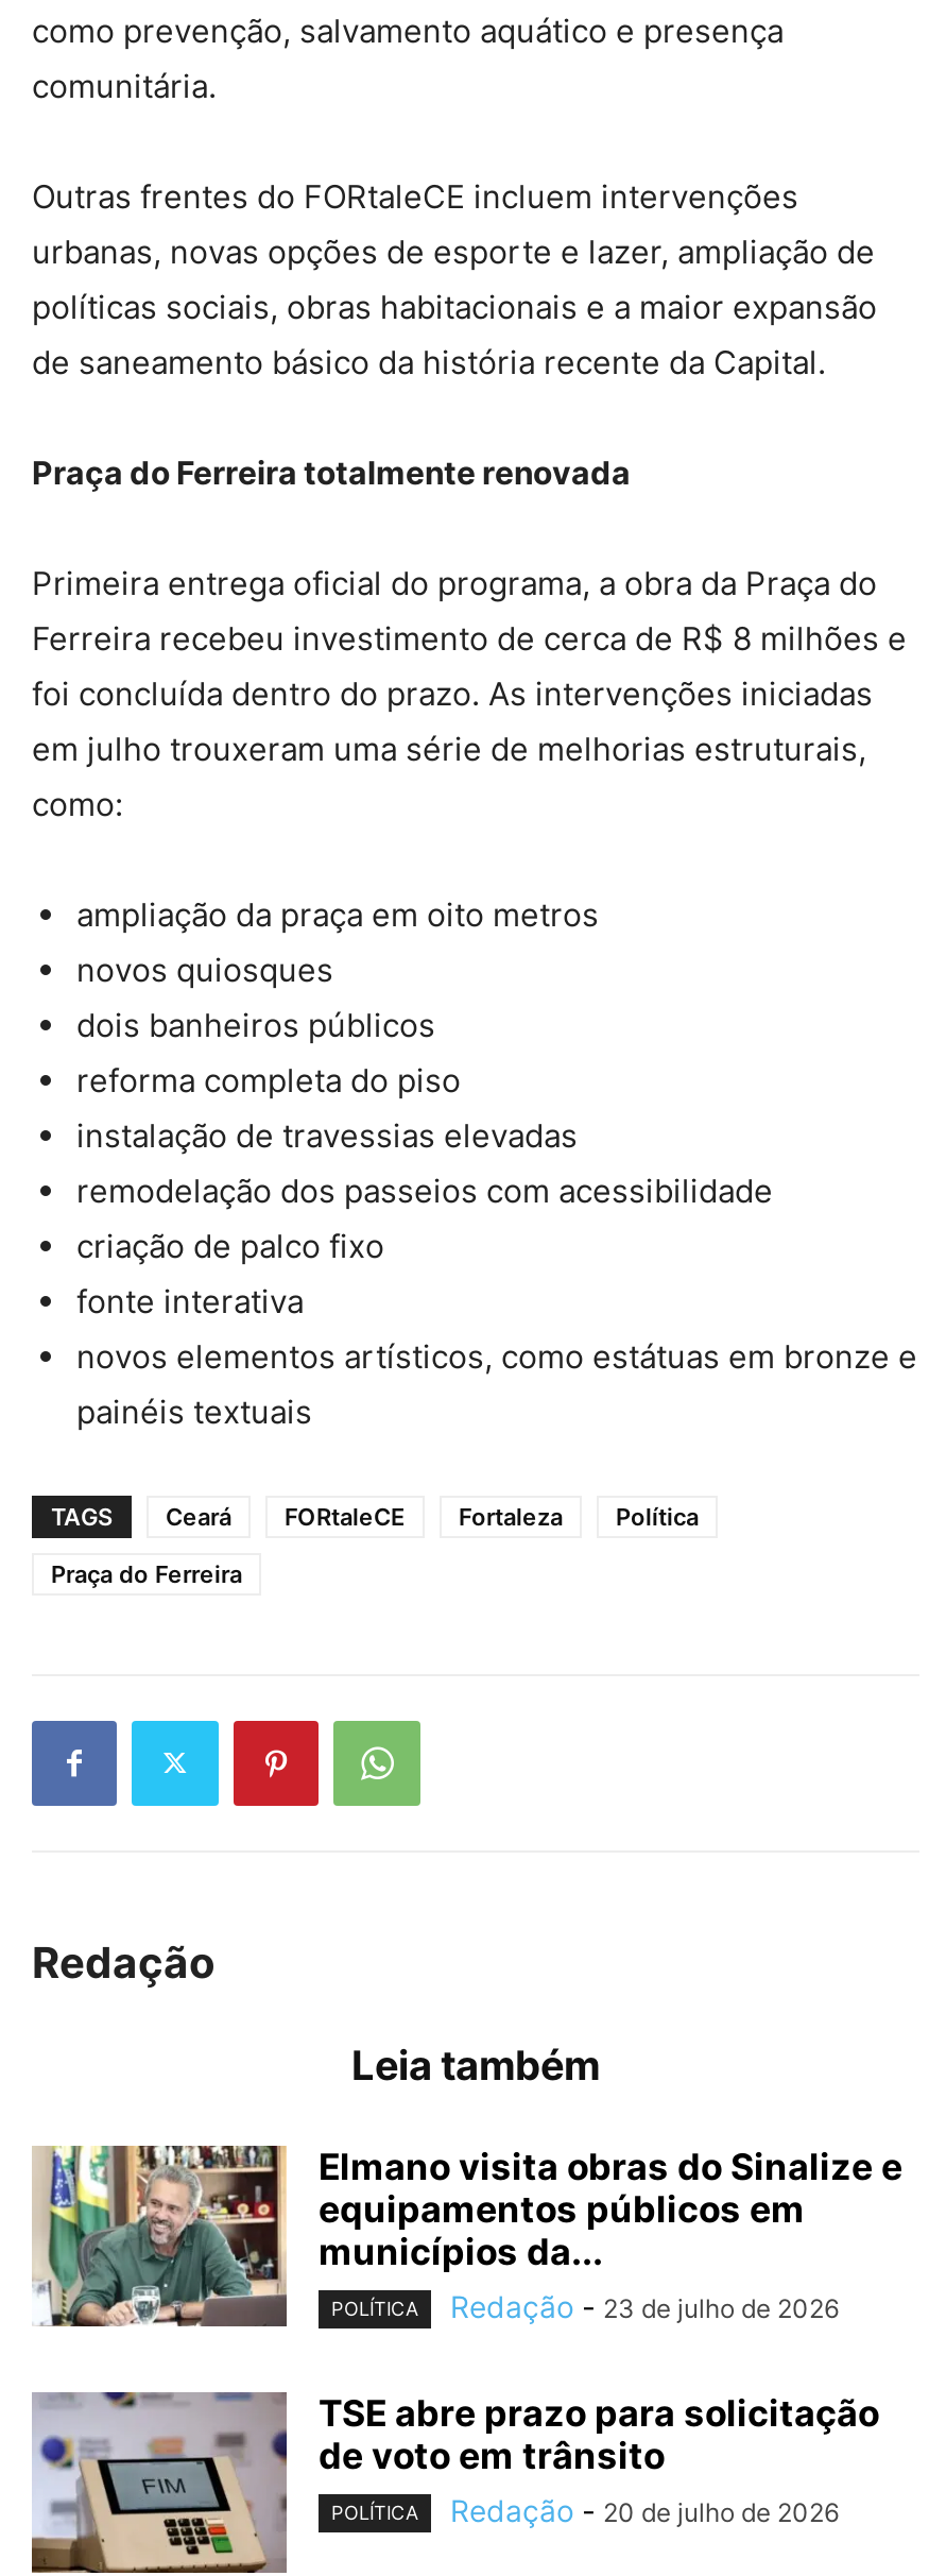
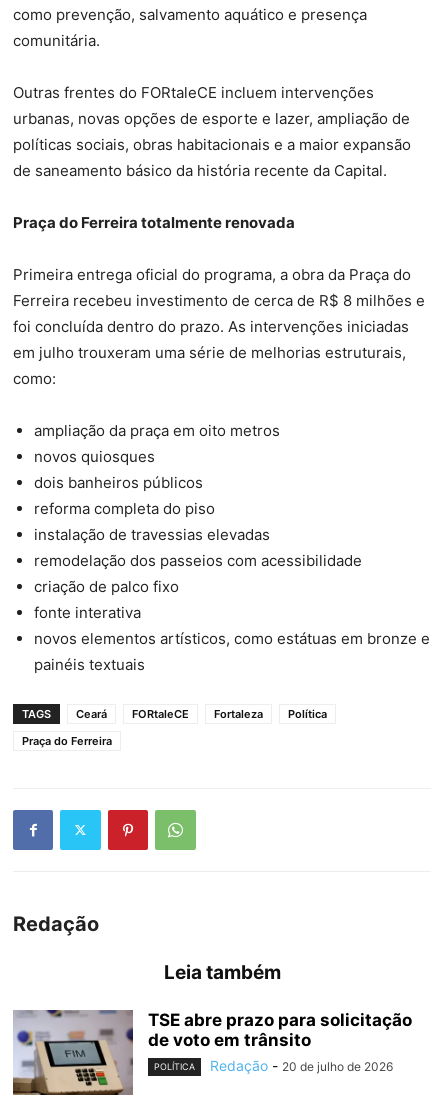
- [image]
- Elmano visita obras do Sinalize e
- equipamentos públicos em
- municípios da...
- POLÍTICA
- Redação - 23 de julho de 2026
